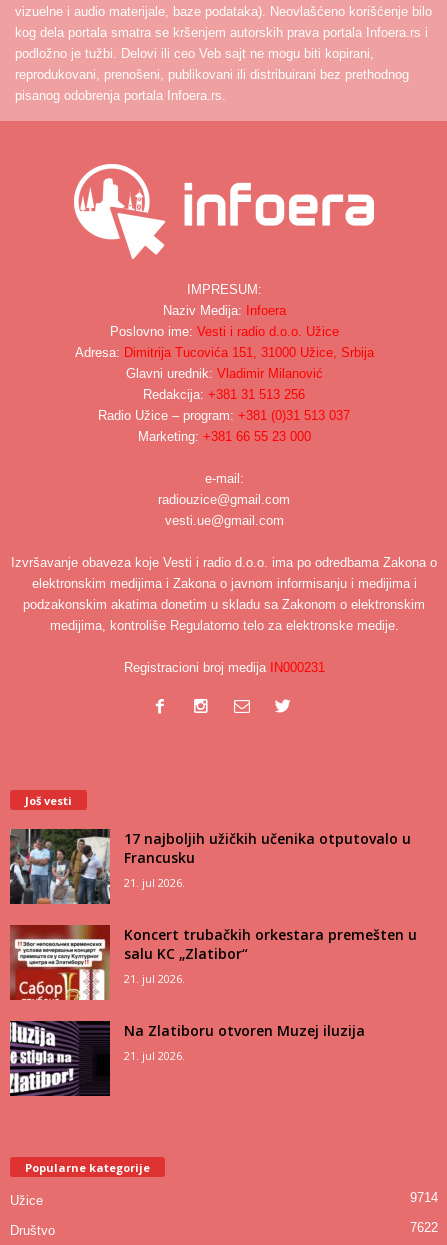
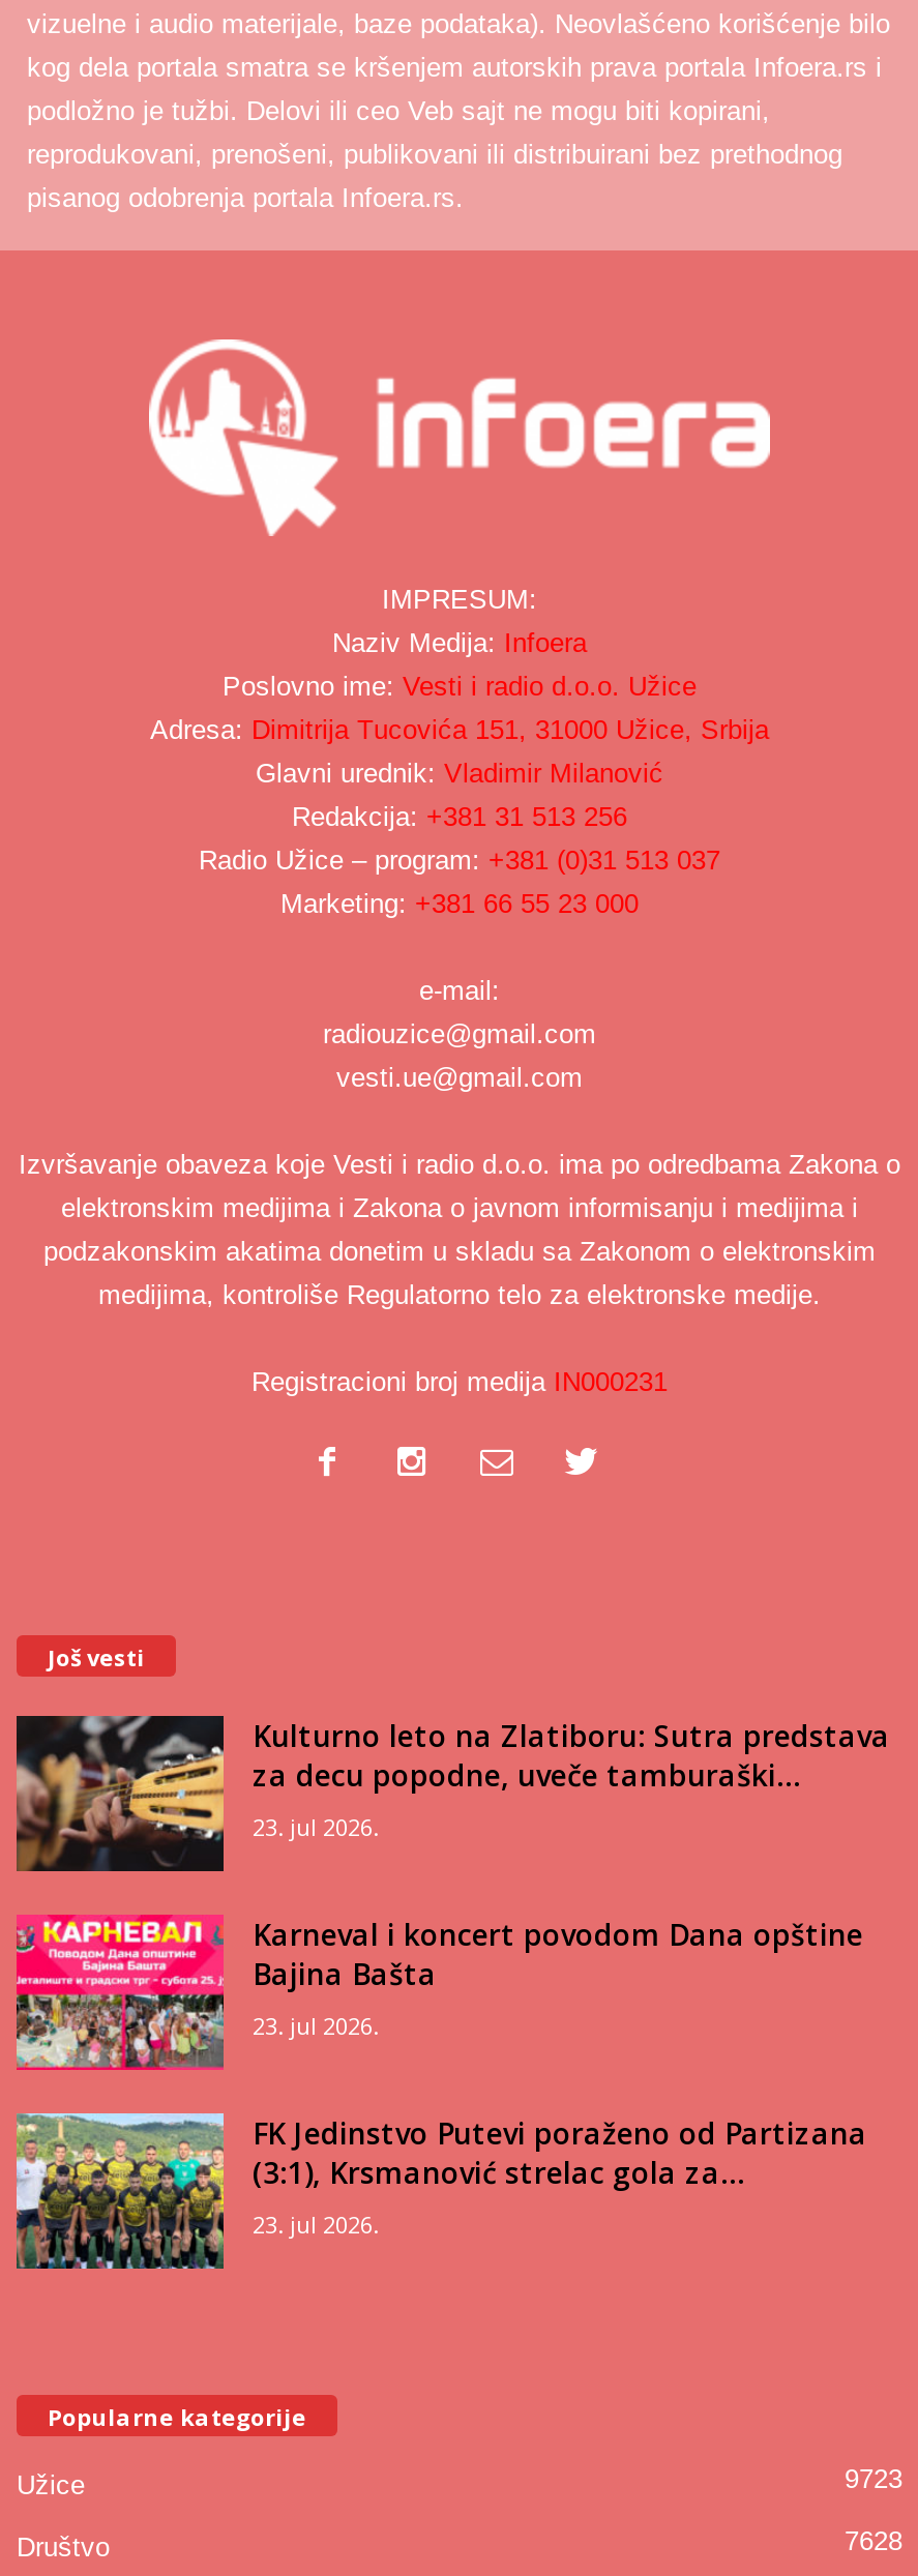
- [image]
- 17 najboljih užičkih učenika otputovalo u
- Francusku
- 21. jul 2026.
+ [image]
+ Kulturno leto na Zlatiboru: Sutra predstava
+ za decu popodne, uveče tamburaški...
+ 23. jul 2026.

- [image]
- Koncert trubačkih orkestara premešten u
- salu KC „Zlatibor“
- 21. jul 2026.
+ [image]
+ Karneval i koncert povodom Dana opštine
+ Bajina Bašta
+ 23. jul 2026.

- [image]
- Na Zlatiboru otvoren Muzej iluzija
- 21. jul 2026.
+ [image]
+ FK Jedinstvo Putevi poraženo od Partizana
+ (3:1), Krsmanović strelac gola za...
+ 23. jul 2026.

- 9714
+ 9723

- 7622
+ 7628
